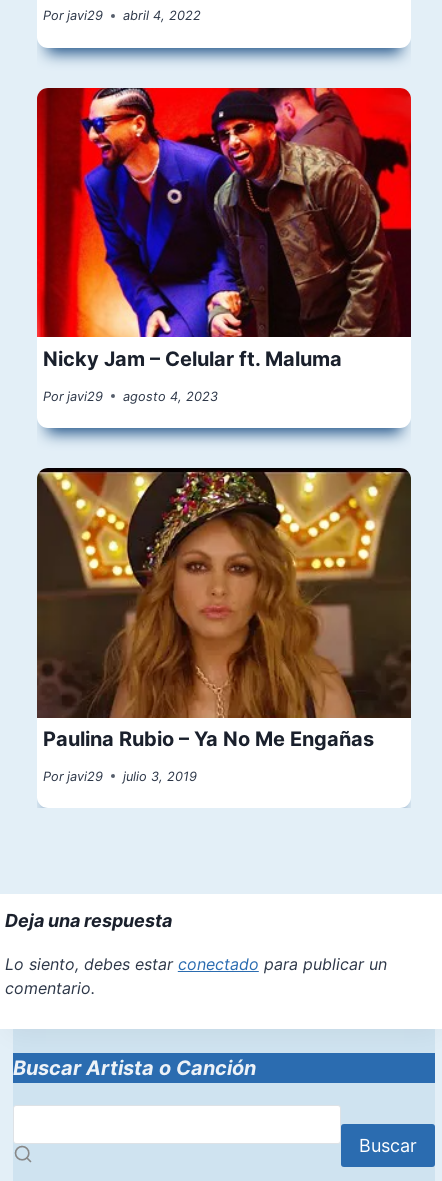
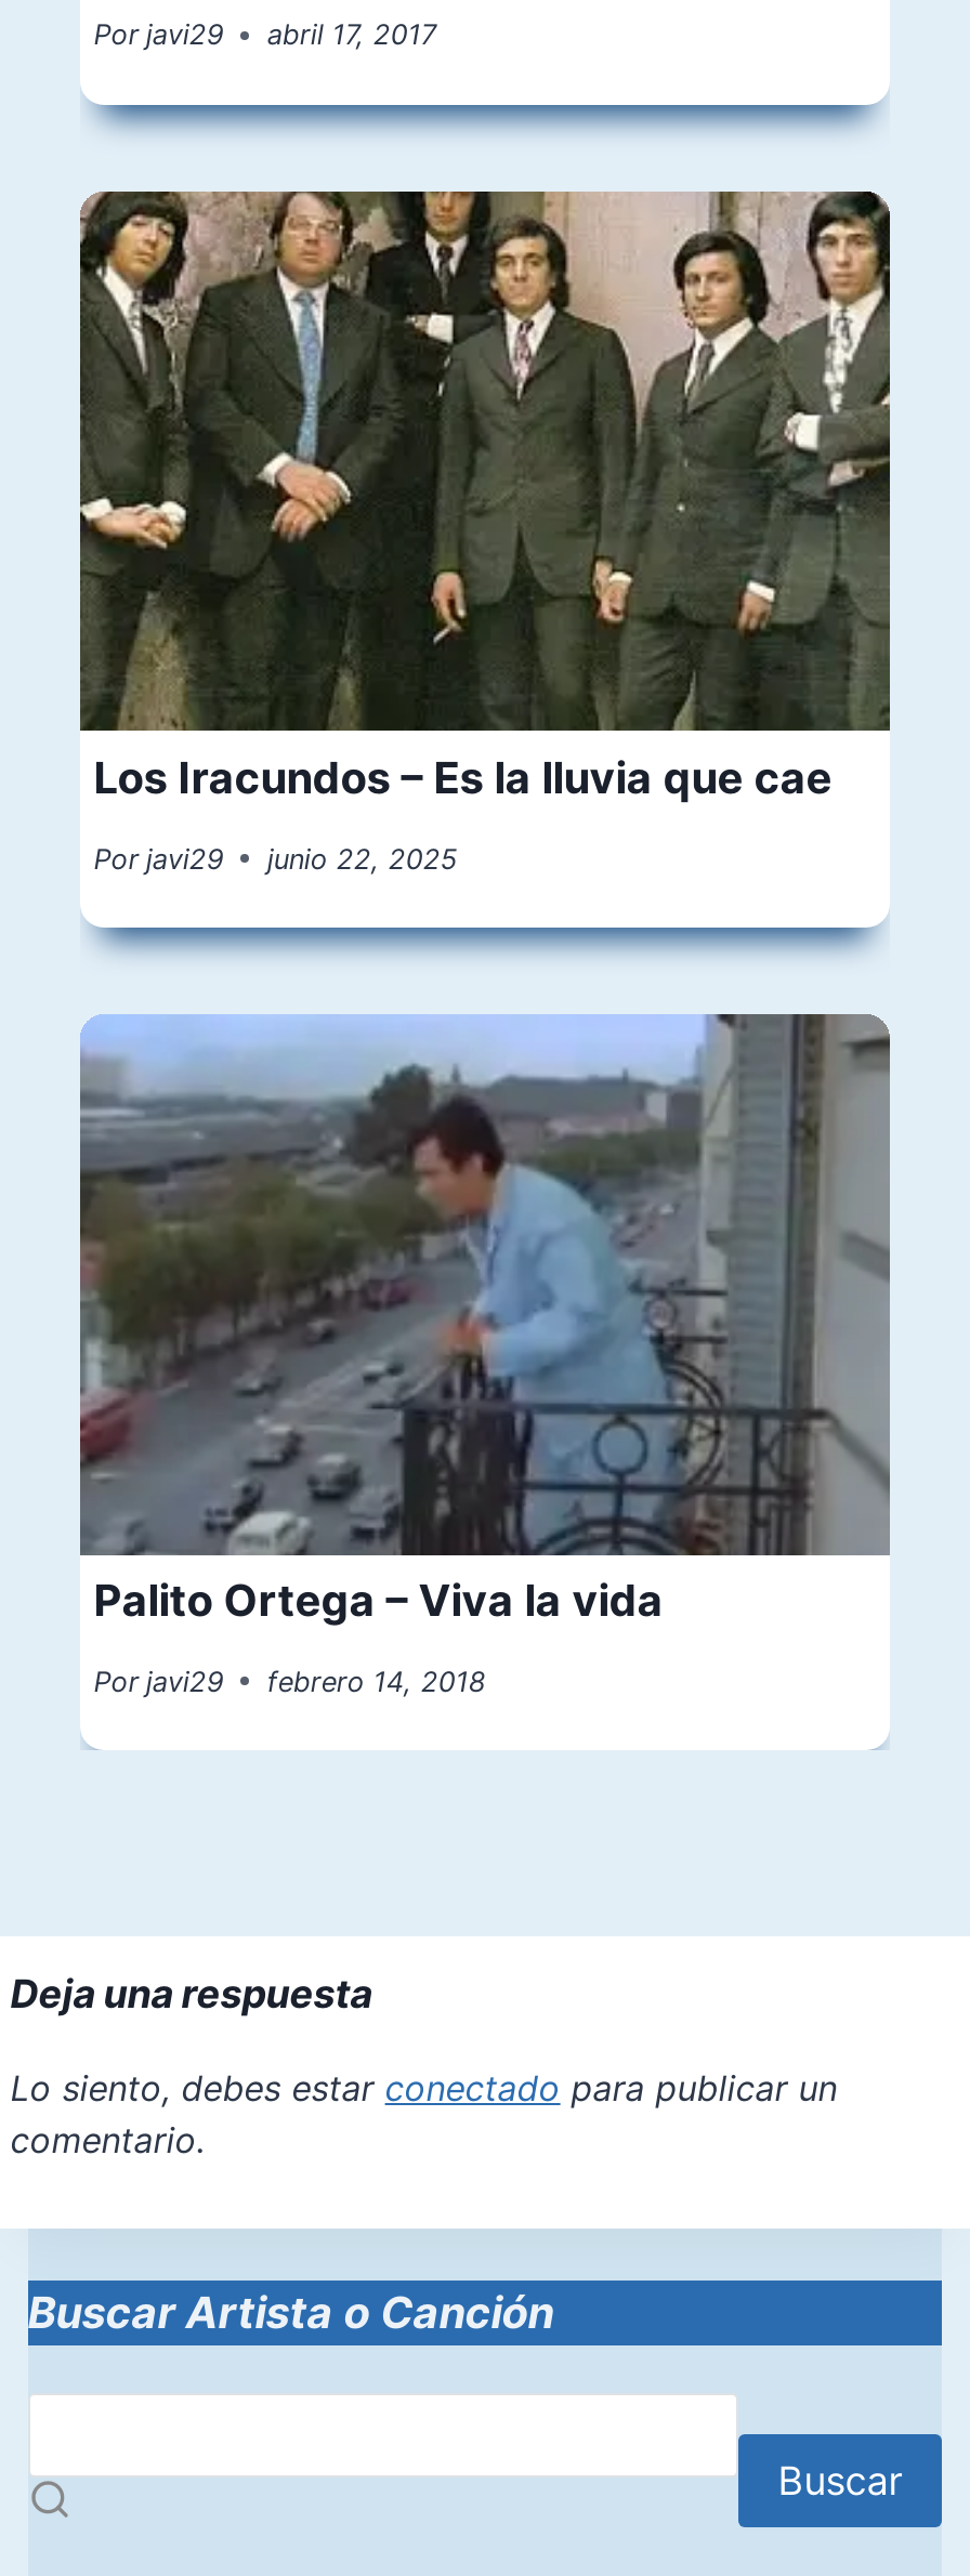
- Por javi29 abril 4, 2022
+ Por javi29 abril 17, 2017

- [image]
- Nicky Jam – Celular ft. Maluma
+ [image]
+ Los Iracundos – Es la lluvia que cae

- Por javi29 agosto 4, 2023
+ Por javi29 junio 22, 2025

- [image]
- Paulina Rubio – Ya No Me Engañas
+ [image]
+ Palito Ortega – Viva la vida

- Por javi29 julio 3, 2019
+ Por javi29 febrero 14, 2018
